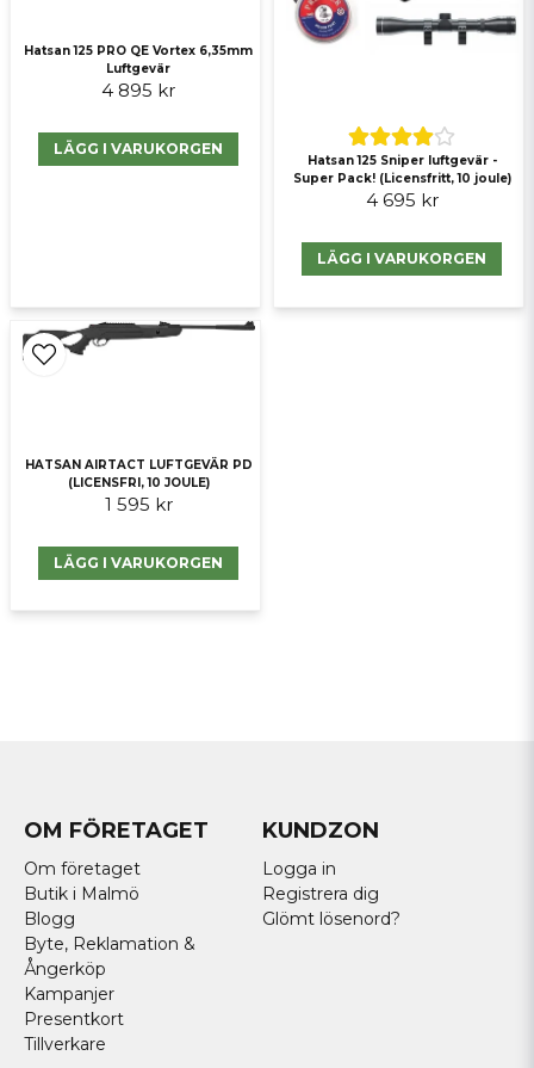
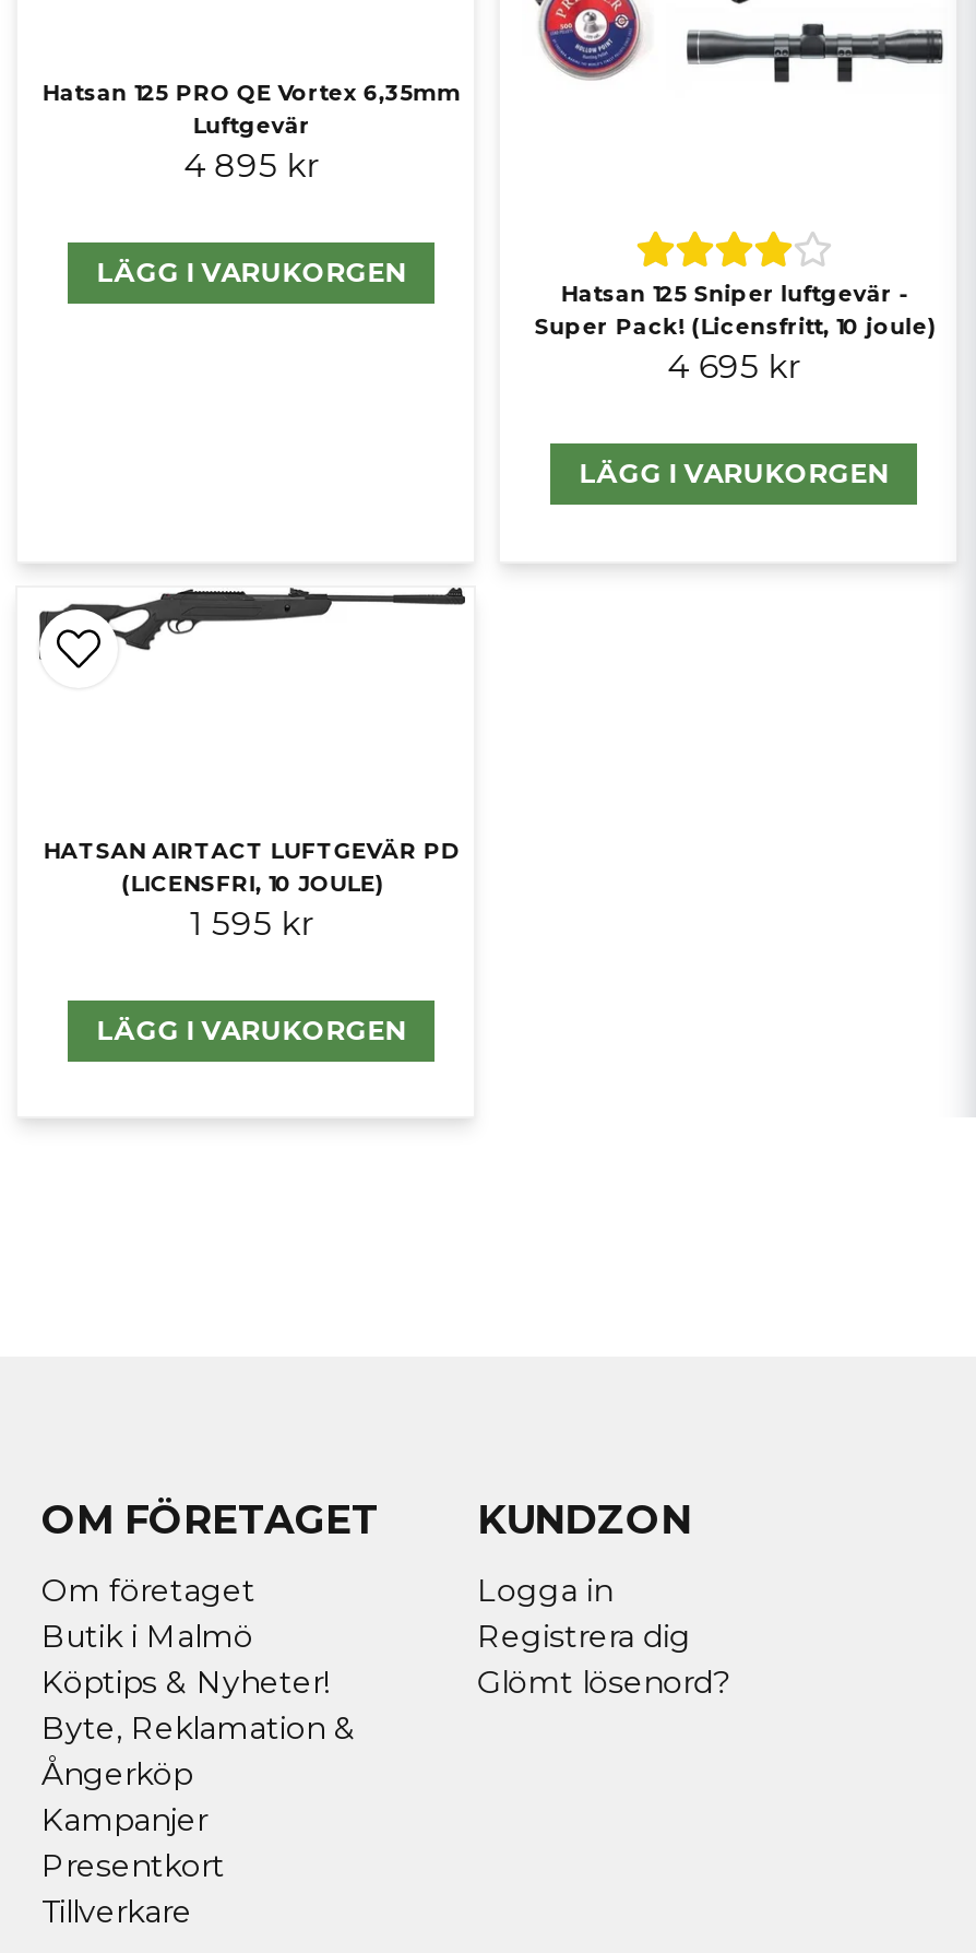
- Blogg
+ Köptips & Nyheter!
